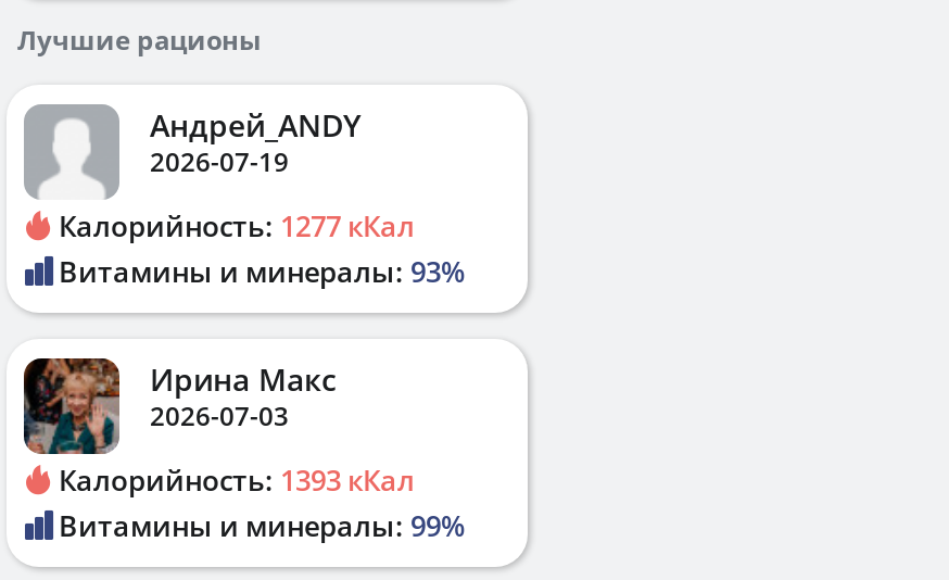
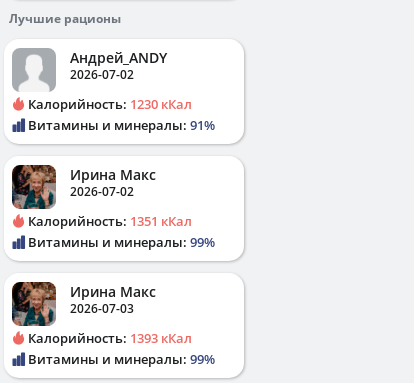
- 2026-07-19
- Калорийность: 1277 кКал
- Витамины и минералы: 93%
+ 2026-07-02
+ Калорийность: 1230 кКал
+ Витамины и минералы: 91%
+ Ирина Макс
+ 2026-07-02
+ Калорийность: 1351 кКал
+ Витамины и минералы: 99%
